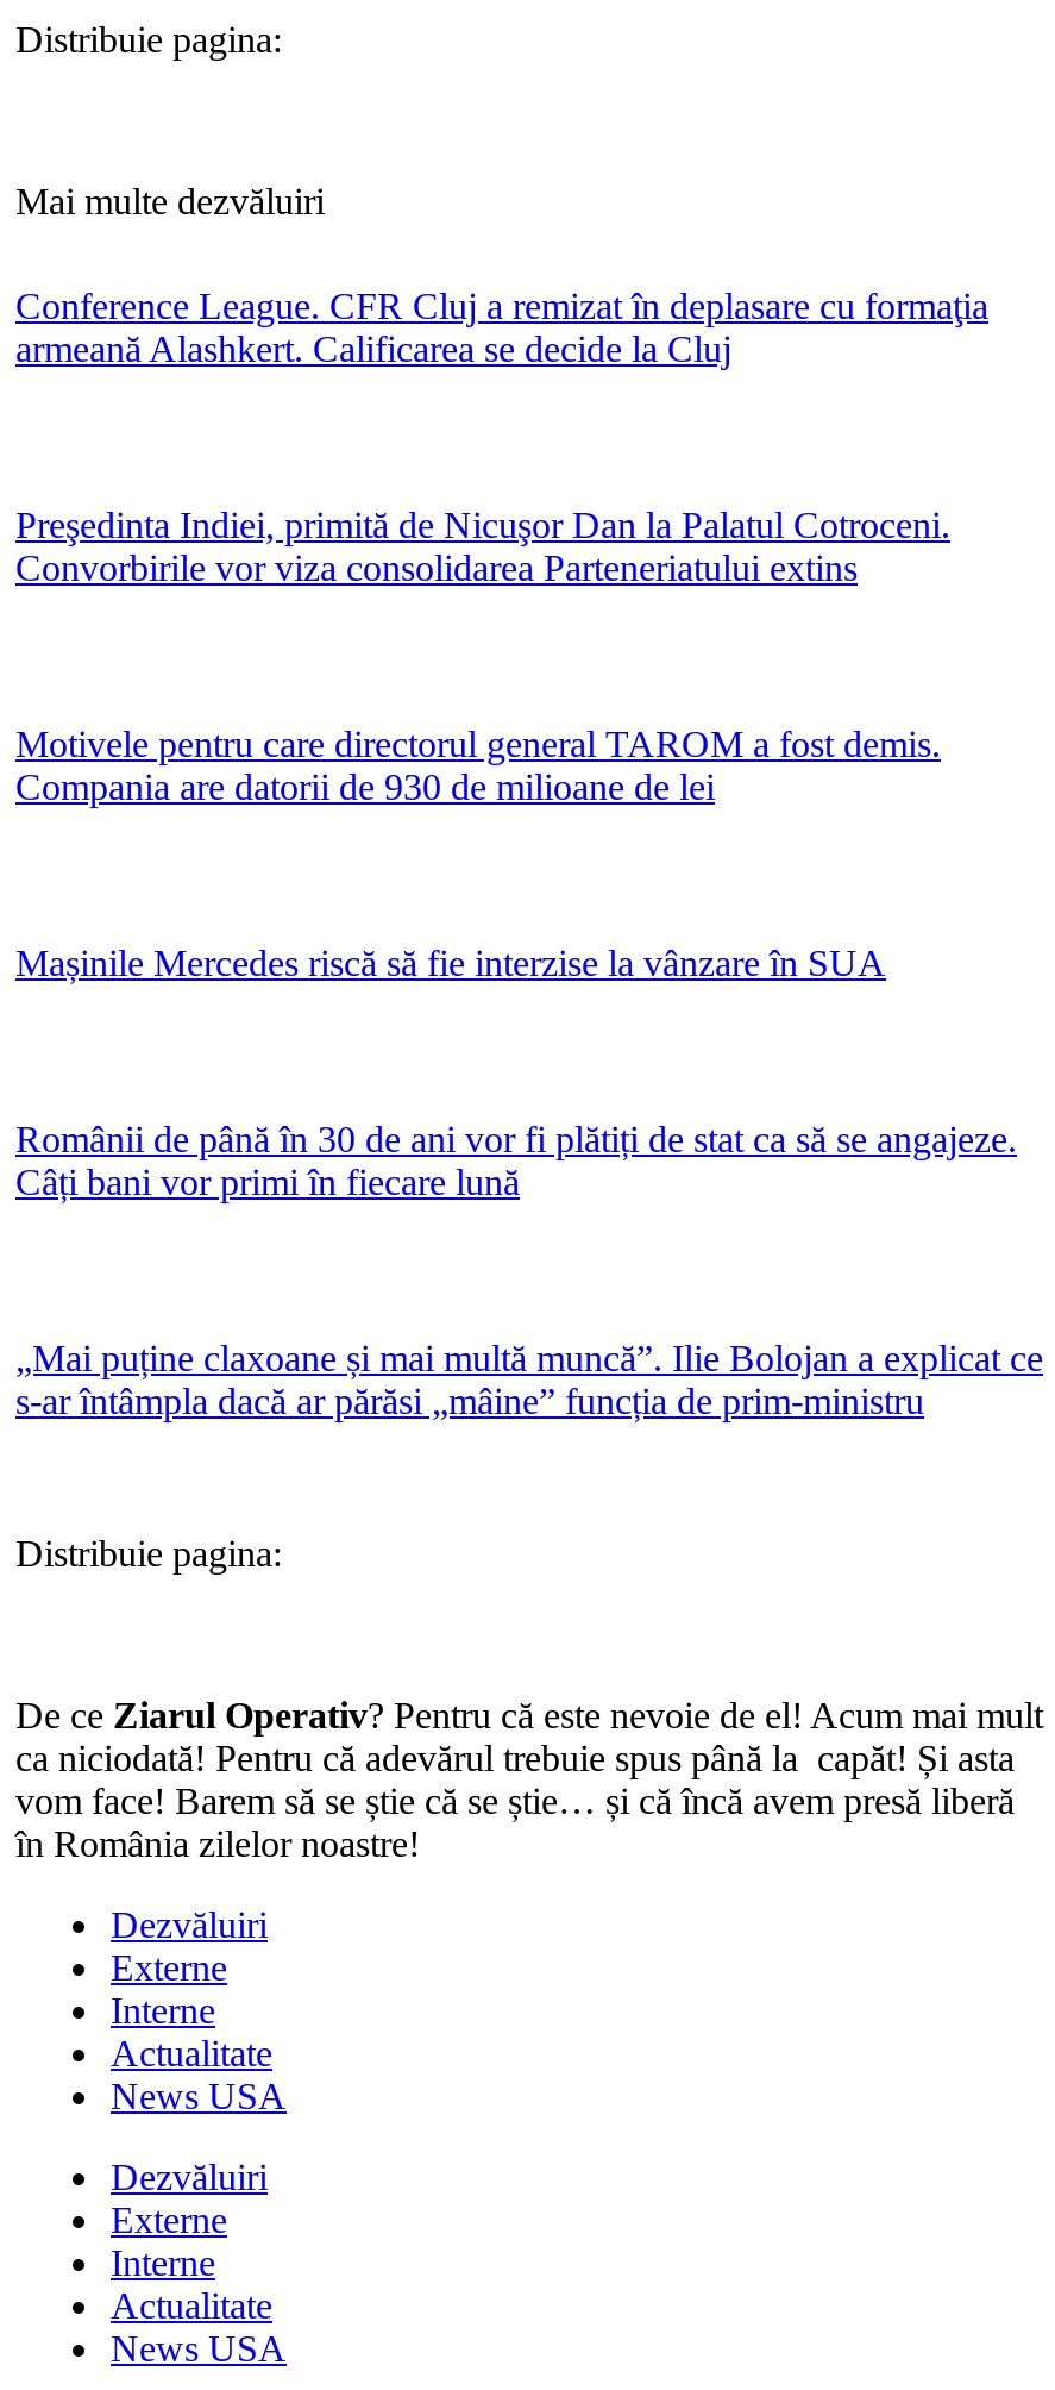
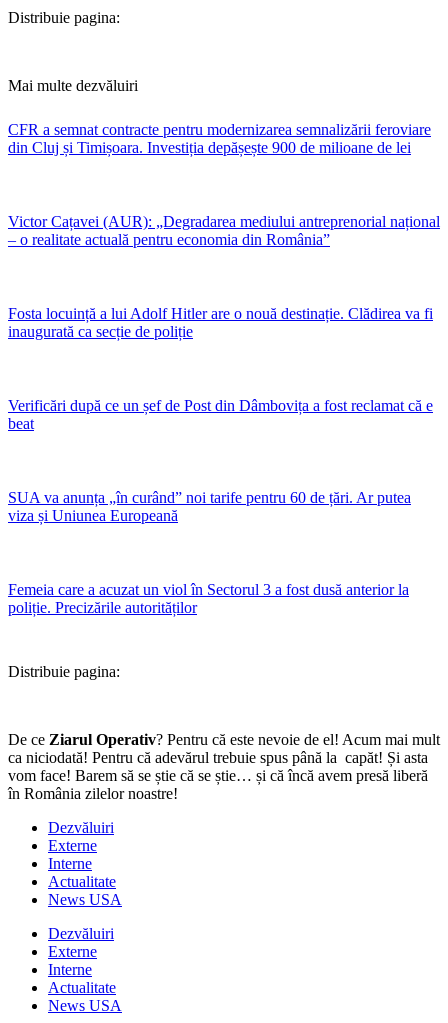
- Conference League. CFR Cluj a remizat în deplasare cu formaţia
- armeană Alashkert. Calificarea se decide la Cluj
+ CFR a semnat contracte pentru modernizarea semnalizării feroviare
+ din Cluj și Timișoara. Investiția depășește 900 de milioane de lei

- Preşedinta Indiei, primită de Nicuşor Dan la Palatul Cotroceni.
- Convorbirile vor viza consolidarea Parteneriatului extins
+ Victor Cațavei (AUR): „Degradarea mediului antreprenorial național
+ – o realitate actuală pentru economia din România”

- Motivele pentru care directorul general TAROM a fost demis.
- Compania are datorii de 930 de milioane de lei
+ Fosta locuință a lui Adolf Hitler are o nouă destinație. Clădirea va fi
+ inaugurată ca secție de poliție

- Mașinile Mercedes riscă să fie interzise la vânzare în SUA
+ Verificări după ce un șef de Post din Dâmbovița a fost reclamat că e
+ beat

- Românii de până în 30 de ani vor fi plătiți de stat ca să se angajeze.
- Câți bani vor primi în fiecare lună
+ SUA va anunța „în curând” noi tarife pentru 60 de țări. Ar putea
+ viza și Uniunea Europeană

- „Mai puține claxoane și mai multă muncă”. Ilie Bolojan a explicat ce
- s-ar întâmpla dacă ar părăsi „mâine” funcția de prim-ministru
+ Femeia care a acuzat un viol în Sectorul 3 a fost dusă anterior la
+ poliție. Precizările autorităților
